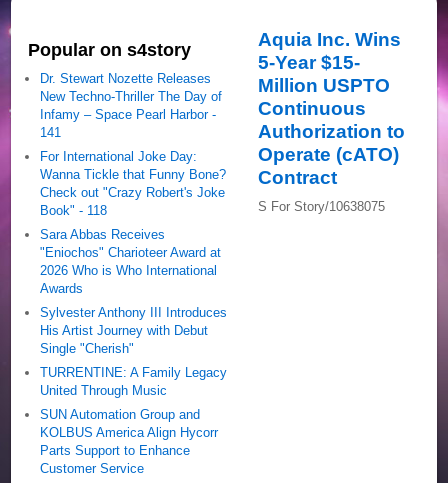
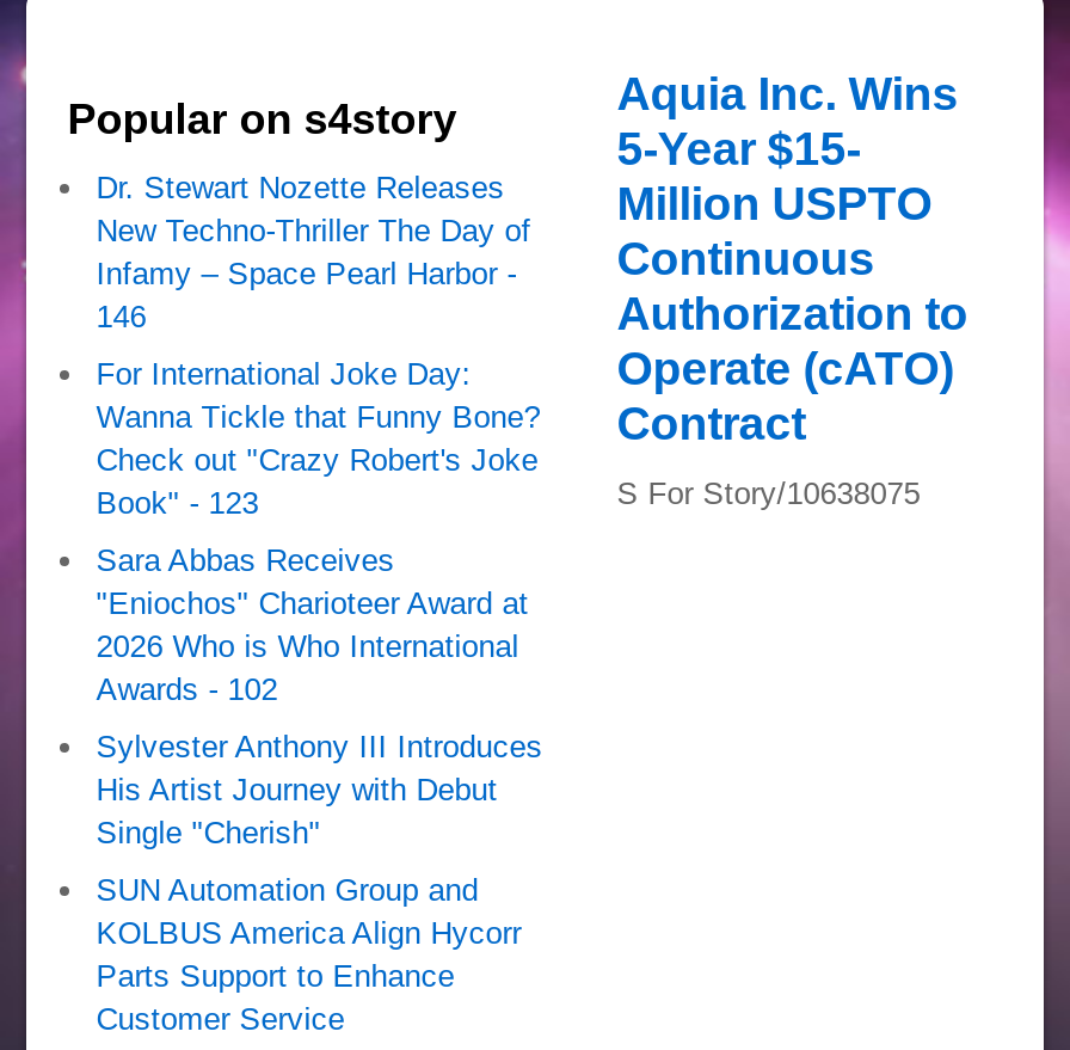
- 141
+ 146

- Book" - 118
+ Book" - 123

- Awards
+ Awards - 102

- TURRENTINE: A Family Legacy
- United Through Music
